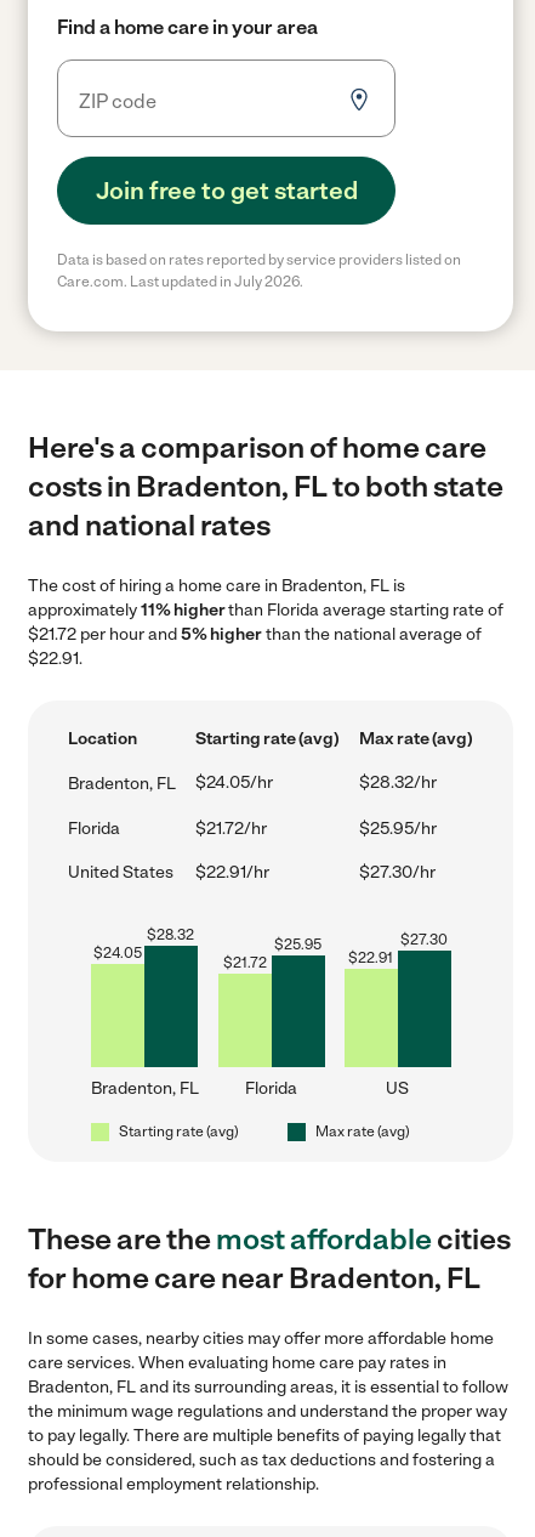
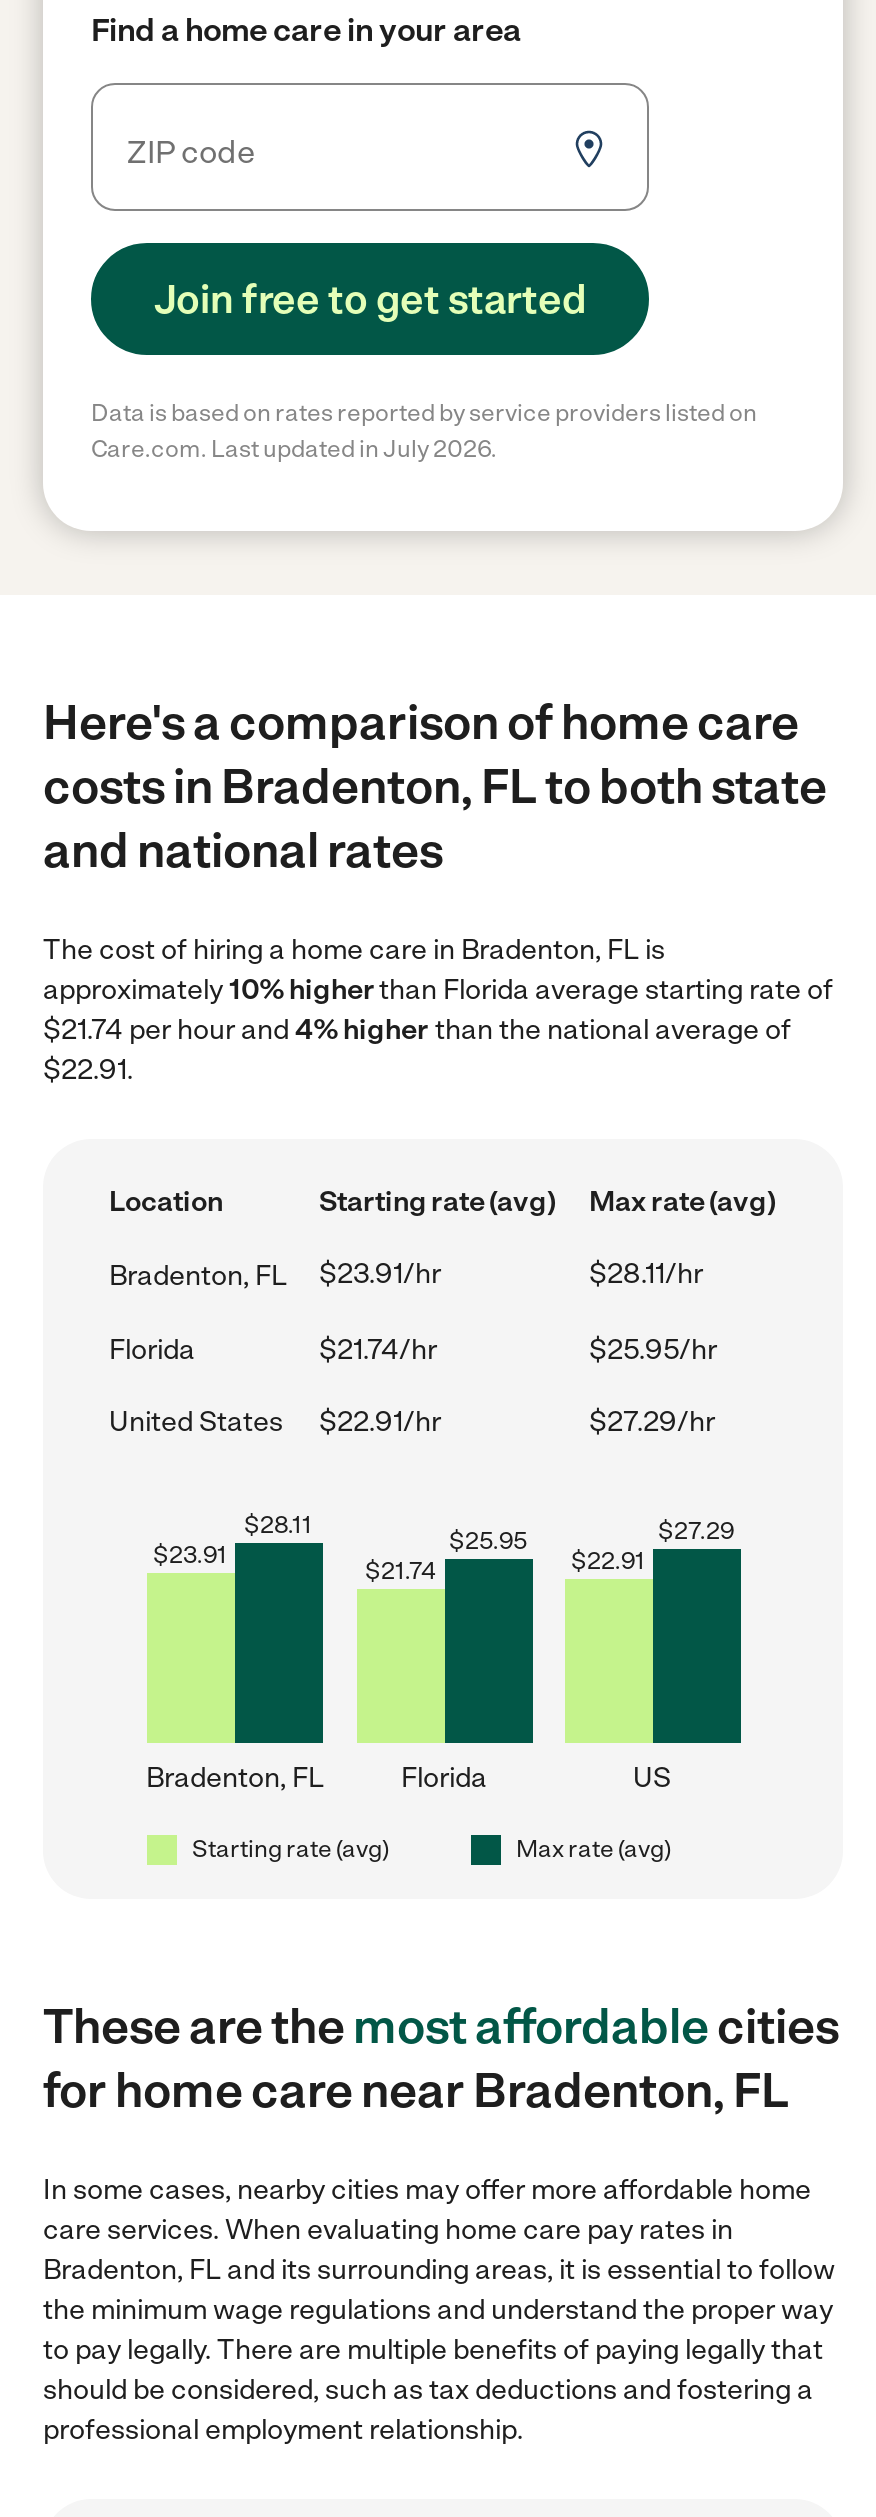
- approximately 11% higherthan Florida average starting rate of
+ approximately 10% higherthan Florida average starting rate of

- $21.72 per hour and 5% higher than the national average of
+ $21.74 per hour and 4% higher than the national average of

- $24.05/hr
- $28.32/hr
+ $23.91/hr
+ $28.11/hr

- $21.72/hr
+ $21.74/hr

- $27.30/hr
+ $27.29/hr

- $28.32
+ $28.11

- $27.30
+ $27.29

- $24.05
+ $23.91

- $21.72
+ $21.74
